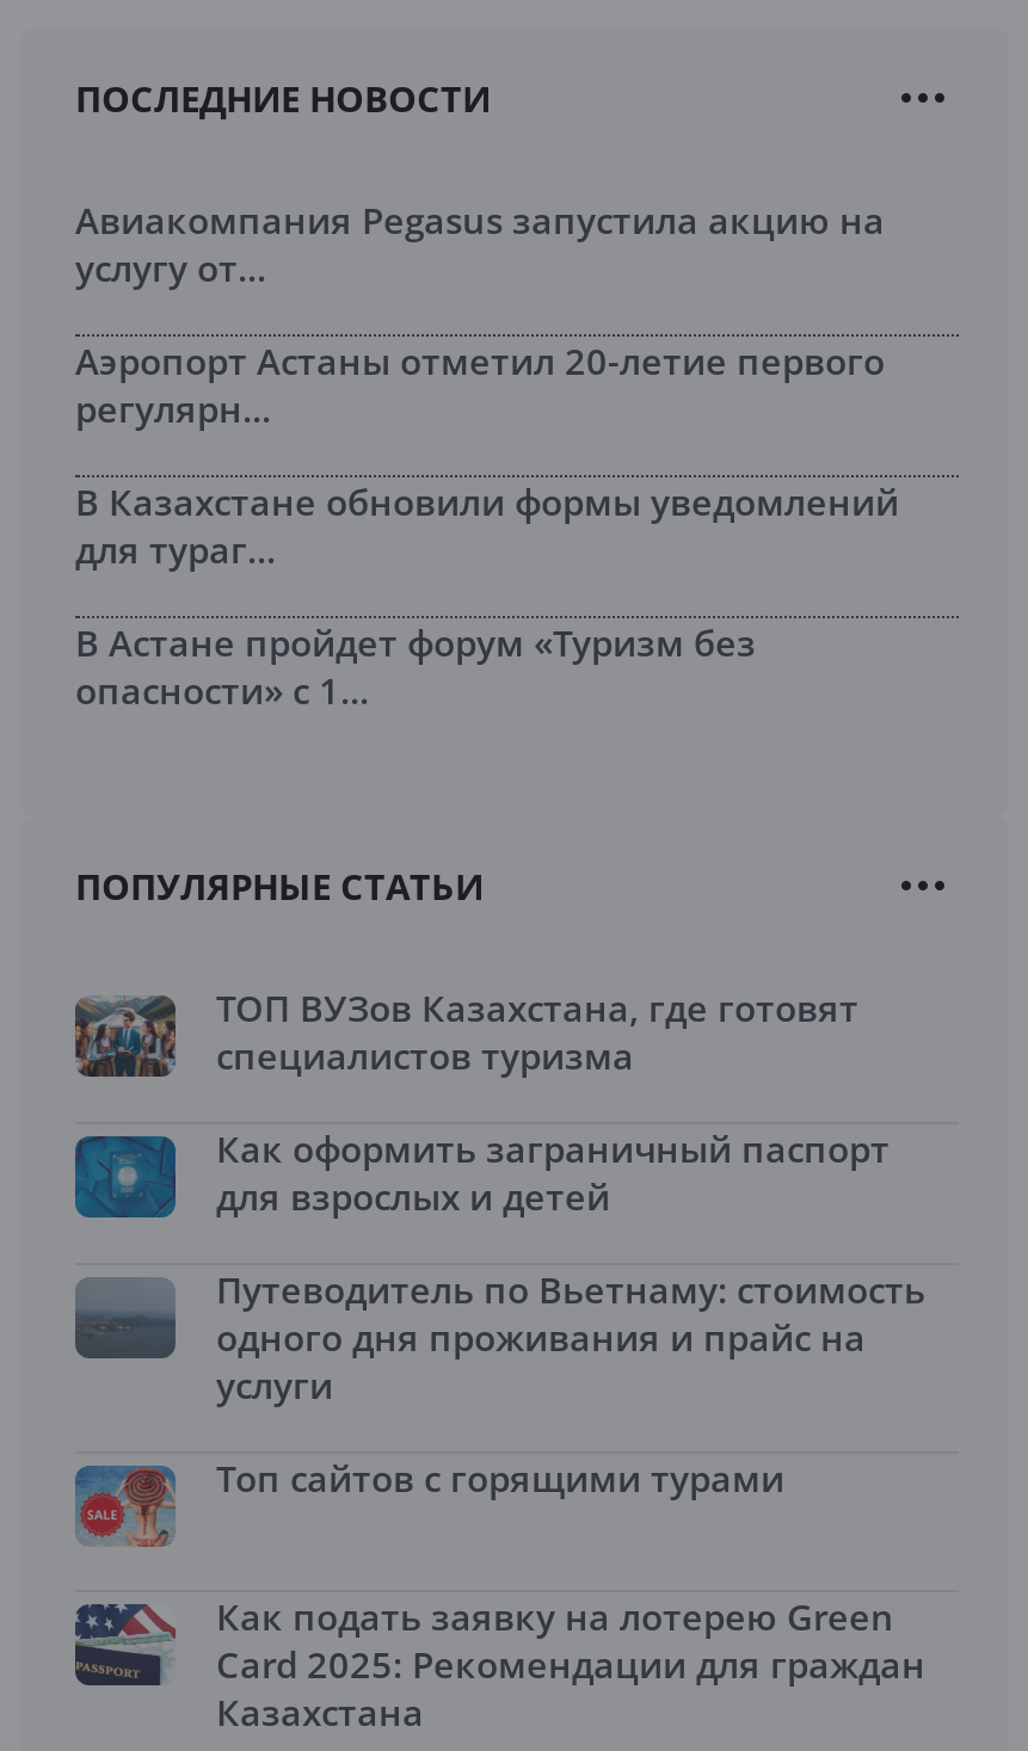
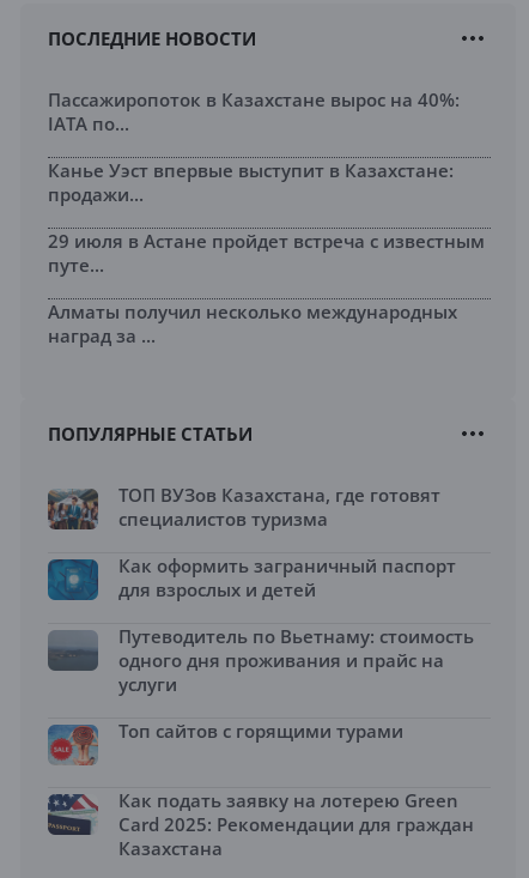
- Авиакомпания Pegasus запустила акцию на
- услугу от...
+ Пассажиропоток в Казахстане вырос на 40%:
+ IATA по...

- Аэропорт Астаны отметил 20-летие первого
- регулярн...
+ Канье Уэст впервые выступит в Казахстане:
+ продажи...

- В Казахстане обновили формы уведомлений
- для тураг...
+ 29 июля в Астане пройдет встреча с известным
+ путе...

- В Астане пройдет форум «Туризм без
- опасности» с 1...
+ Алматы получил несколько международных
+ наград за ...
